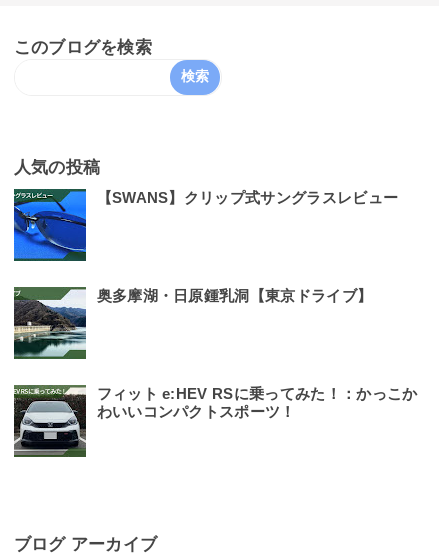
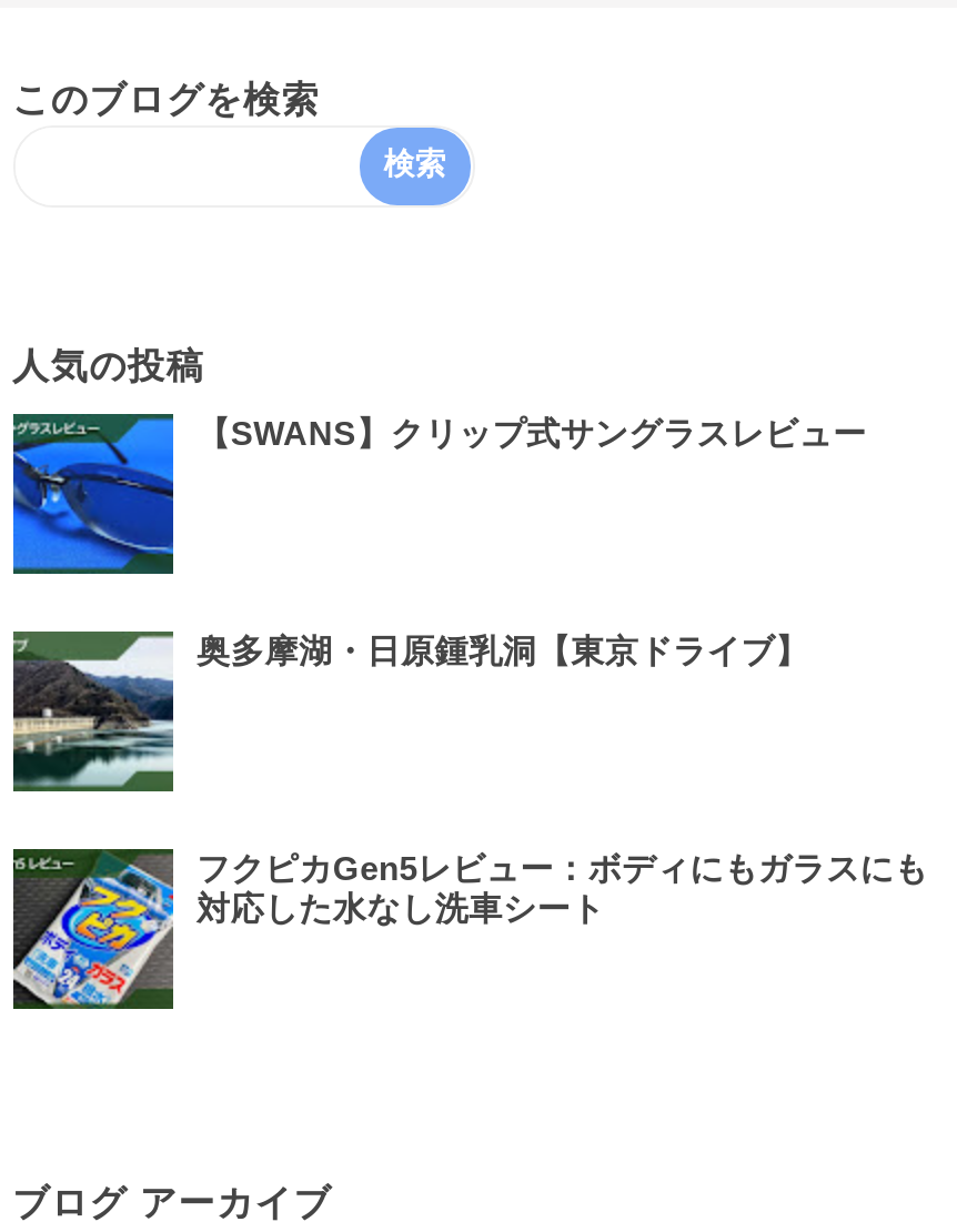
- [image]
- フィット e:HEV RSに乗ってみた！：かっこか
- わいいコンパクトスポーツ！
+ [image]
+ フクピカGen5レビュー：ボディにもガラスにも
+ 対応した水なし洗車シート
